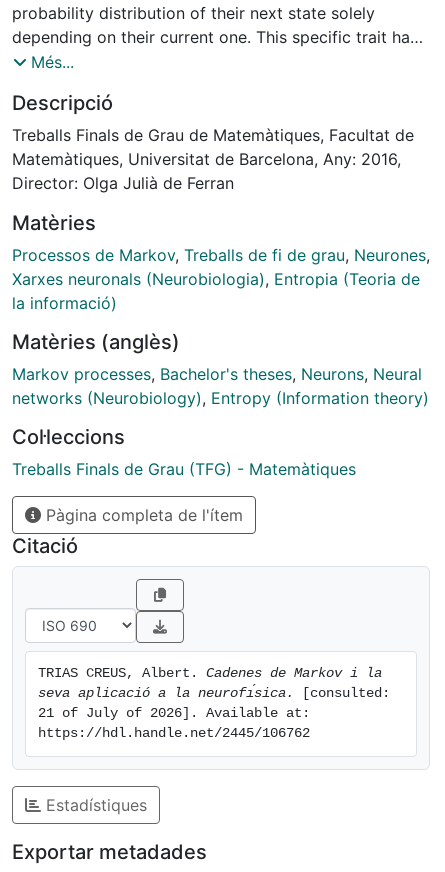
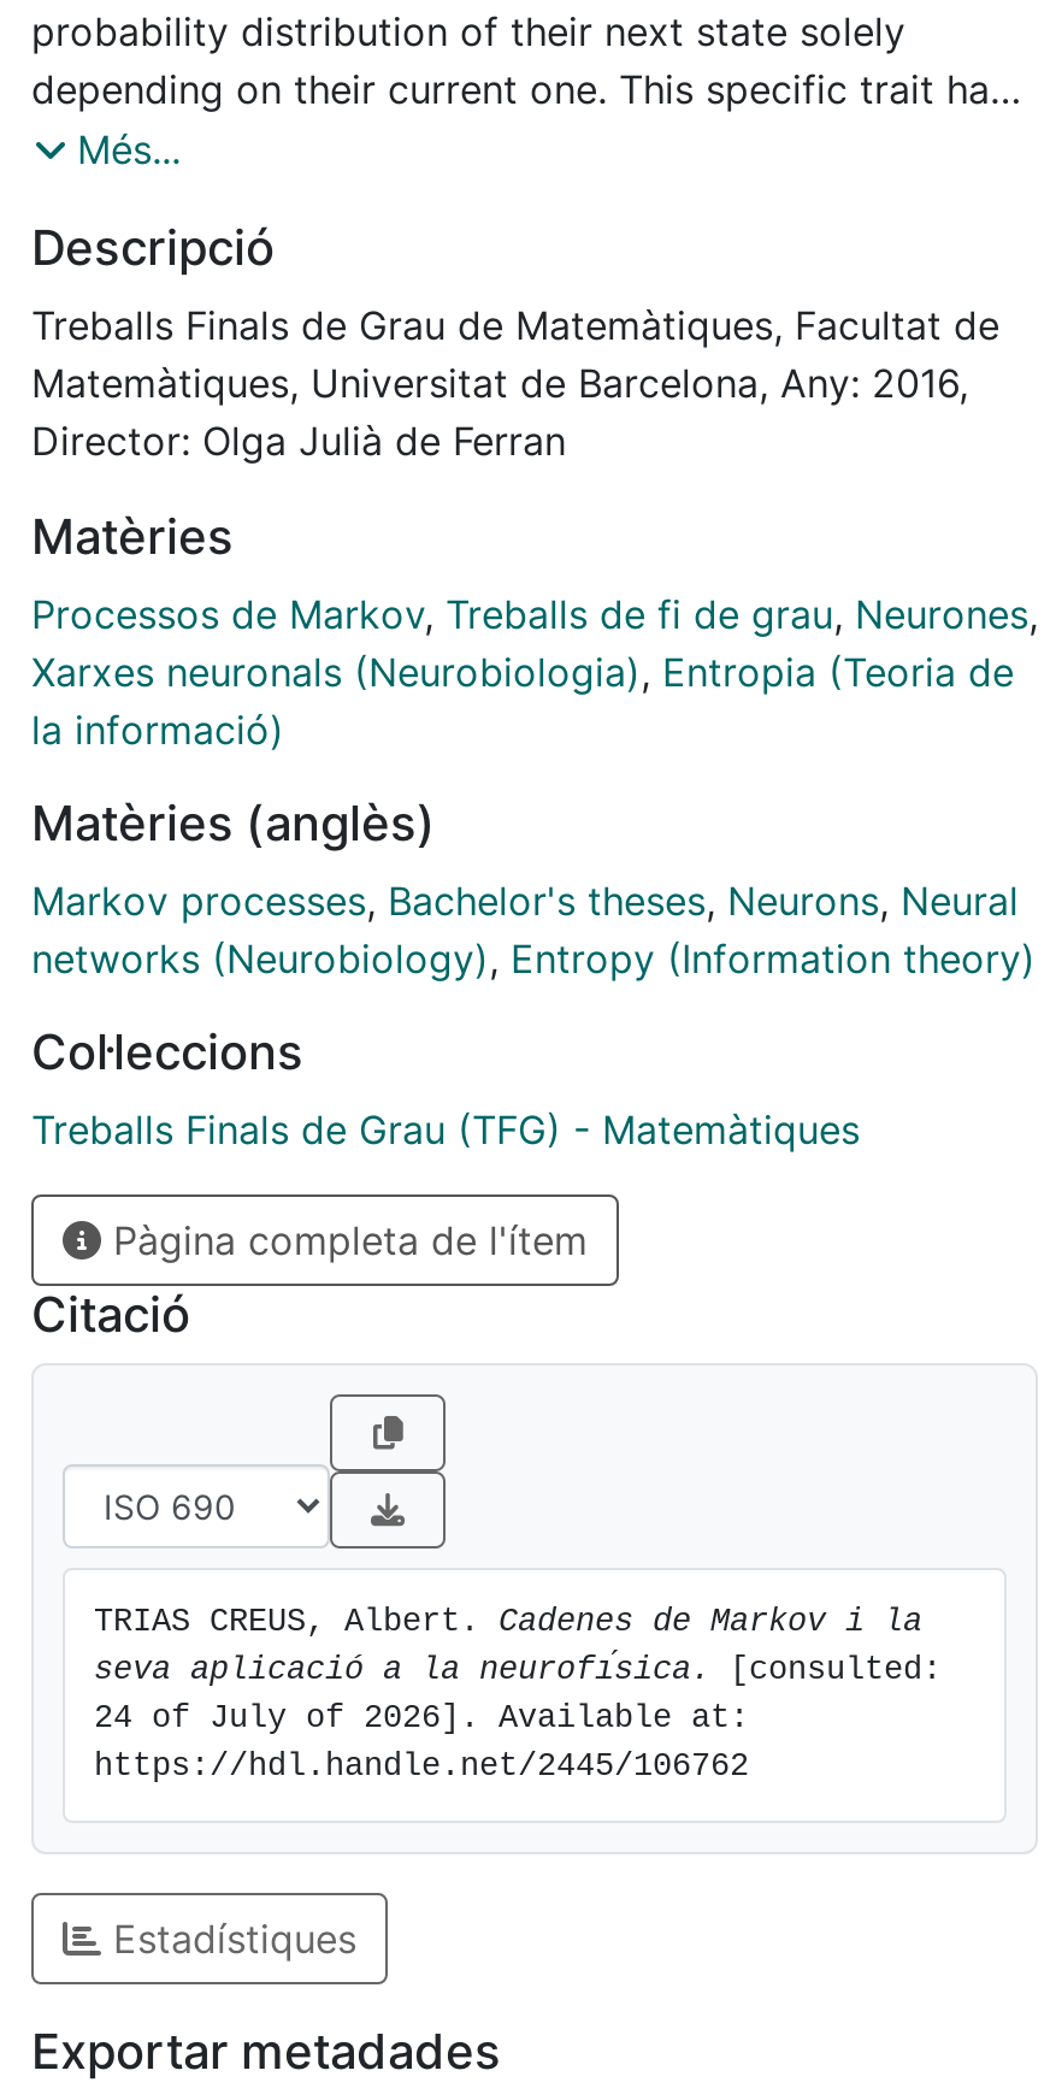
- 21 of July of 2026]. Available at:
+ 24 of July of 2026]. Available at:
